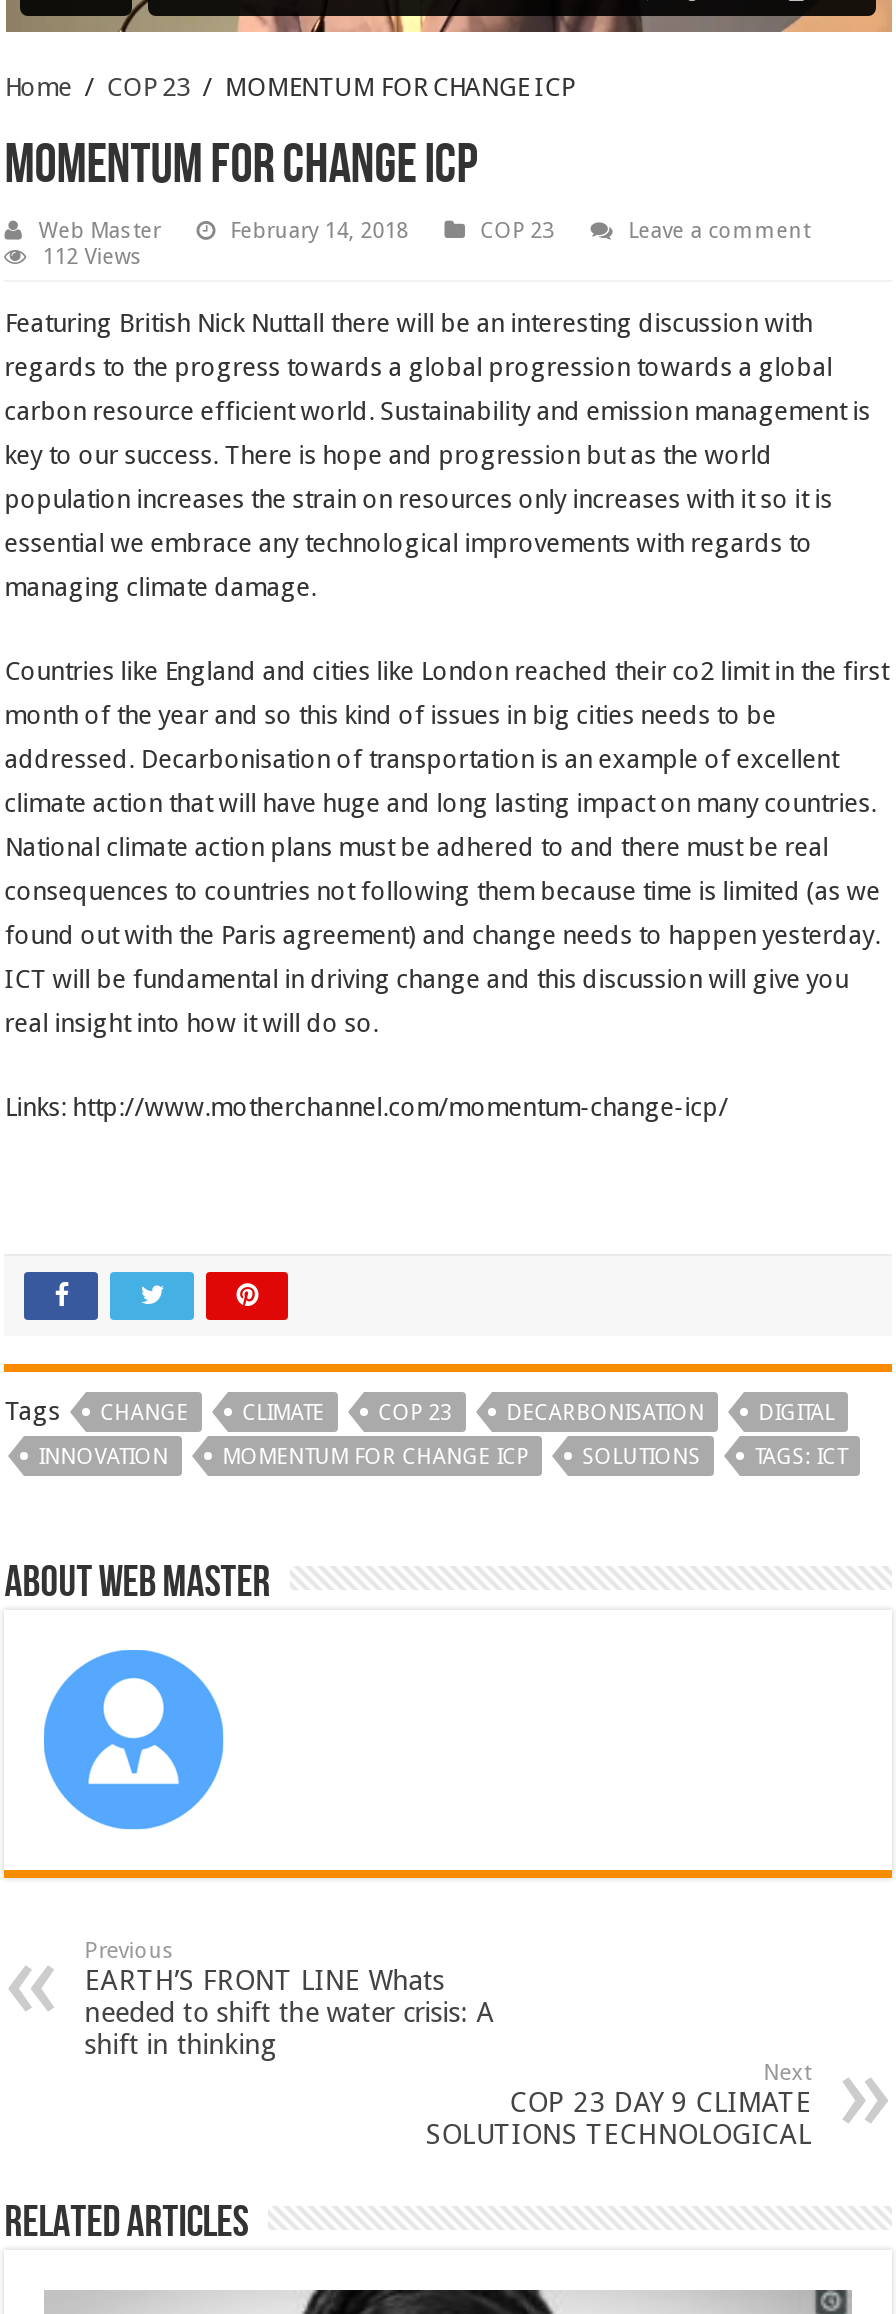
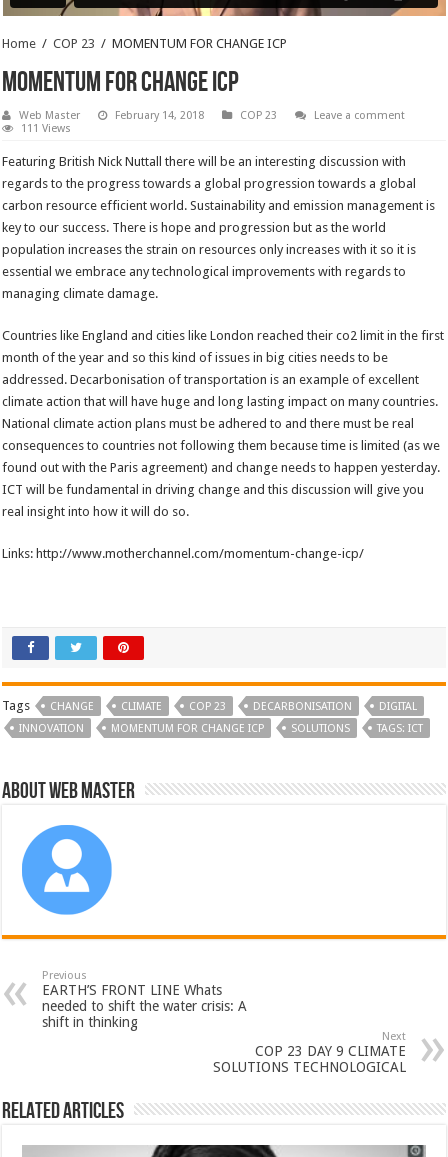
- 112 Views
+ 111 Views
